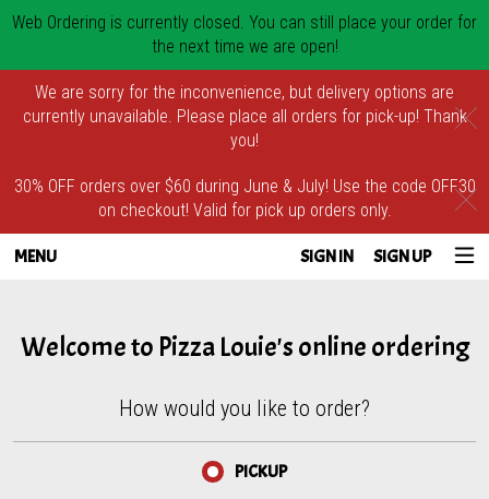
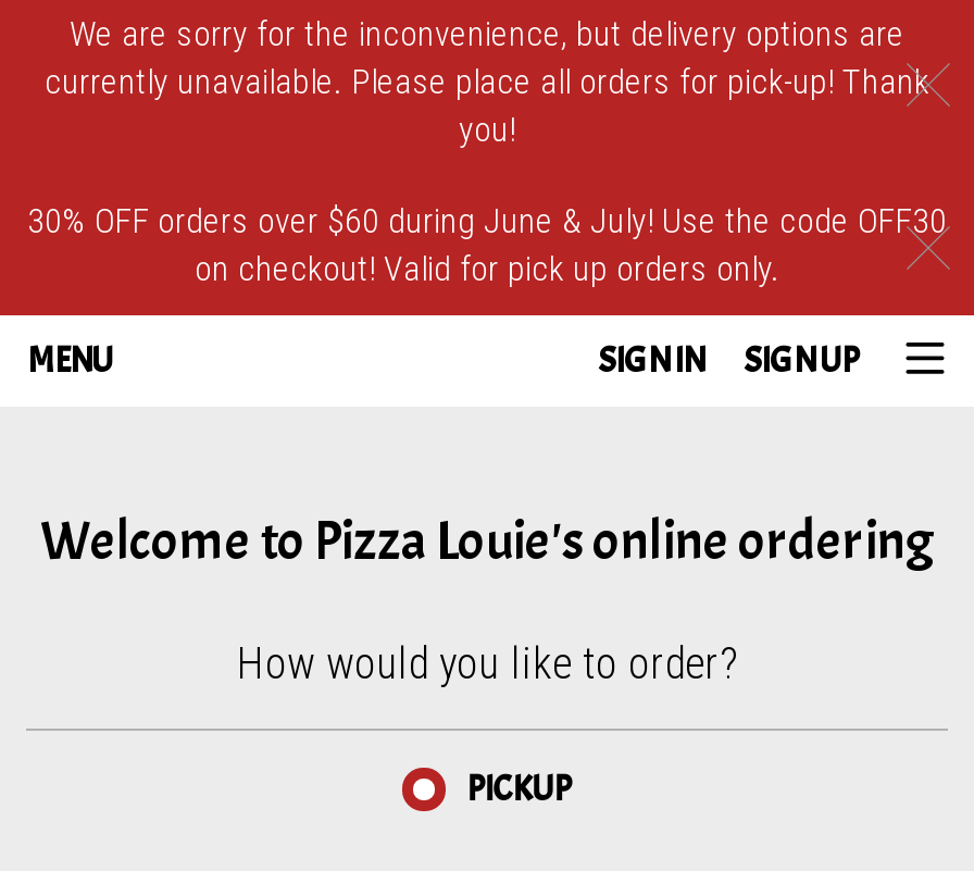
- Web Ordering is currently closed. You can still place your order for
- the next time we are open!
